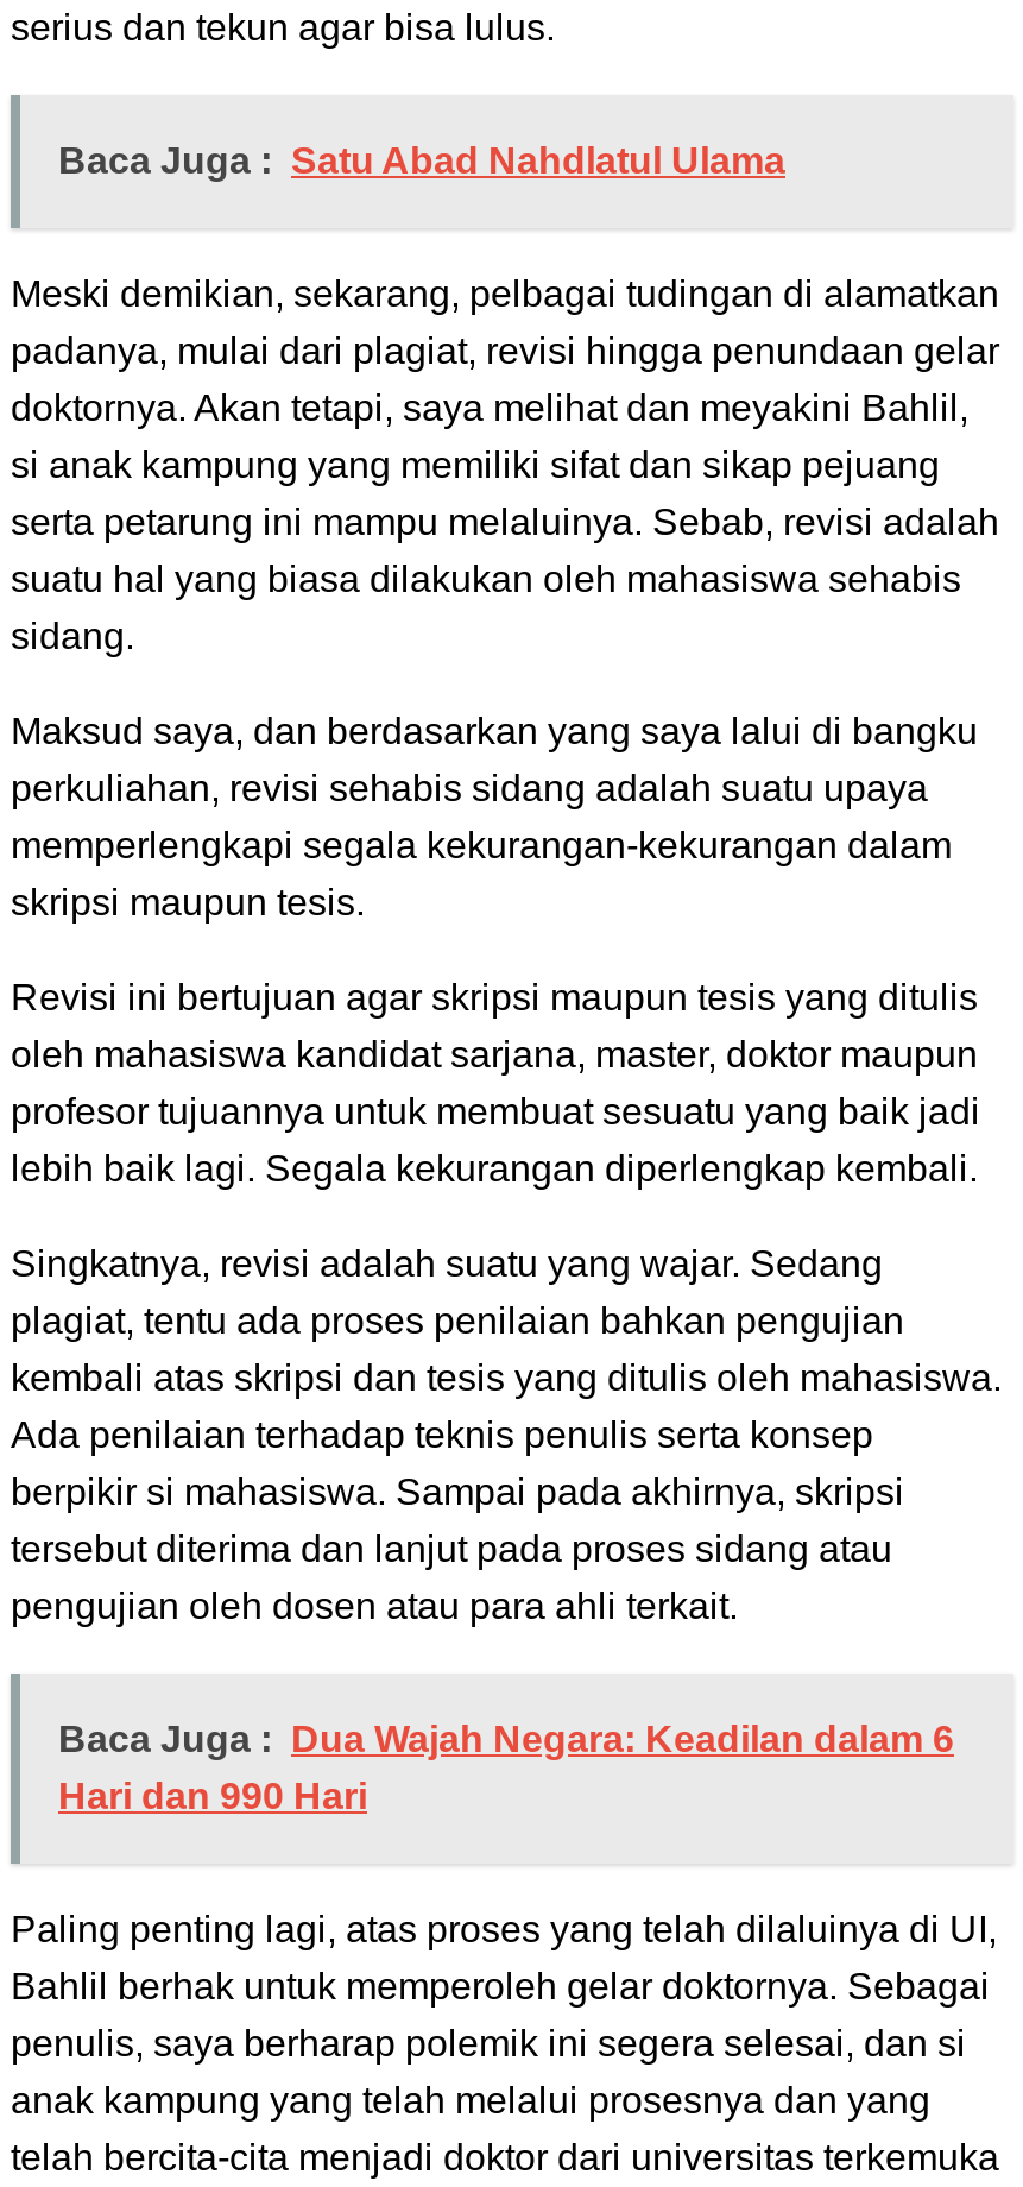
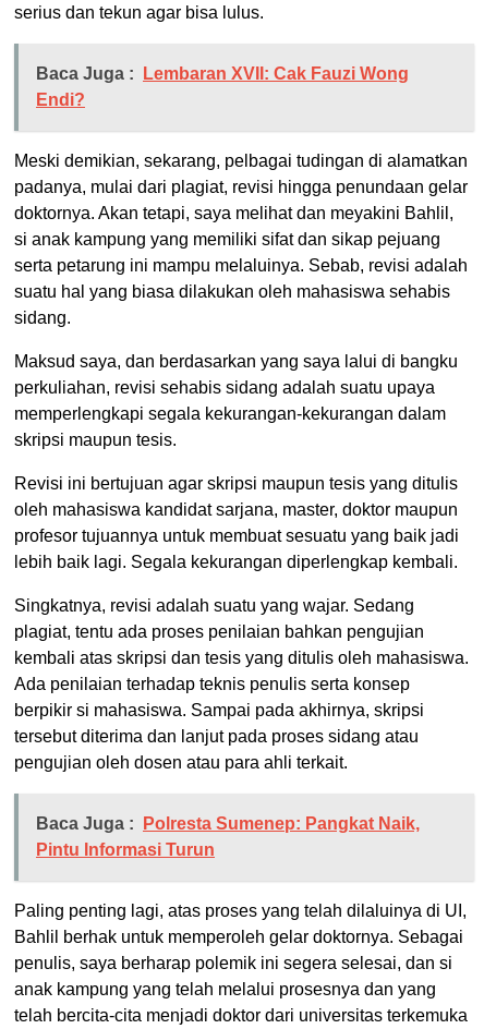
- Baca Juga : Satu Abad Nahdlatul Ulama
+ Baca Juga : Lembaran XVII: Cak Fauzi Wong
+ Endi?

- Baca Juga : Dua Wajah Negara: Keadilan dalam 6
- Hari dan 990 Hari
+ Baca Juga : Polresta Sumenep: Pangkat Naik,
+ Pintu Informasi Turun
